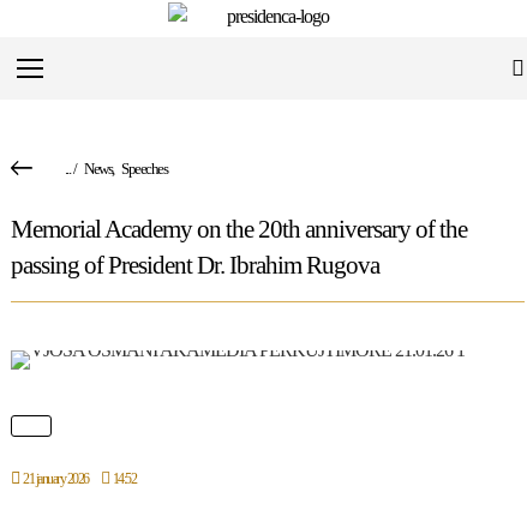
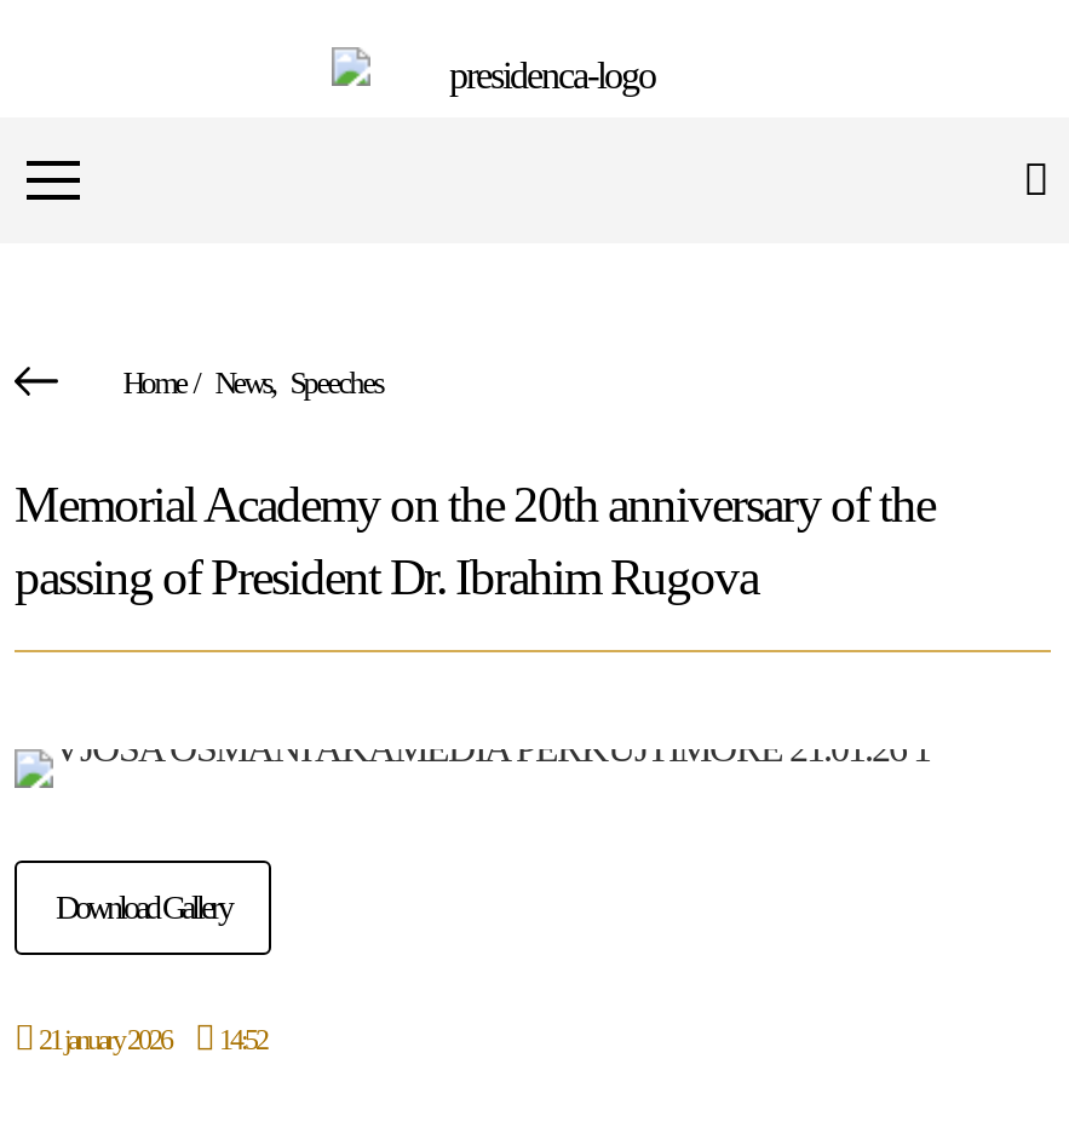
- .../ News, Speeches
+ Home/ News, Speeches

+ Download Gallery
